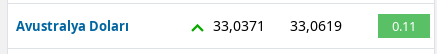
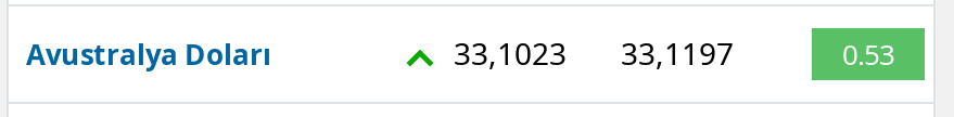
- 33,0371
+ 33,1023

- 33,0619
+ 33,1197

- 0.11
+ 0.53
